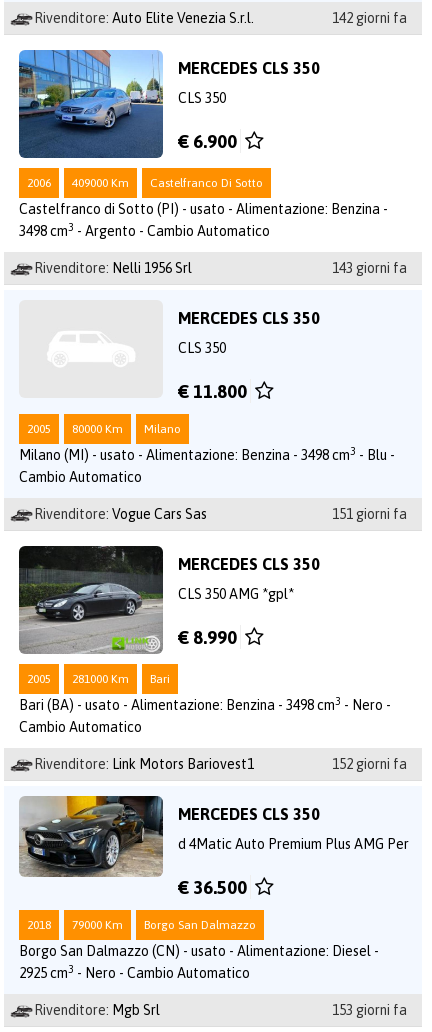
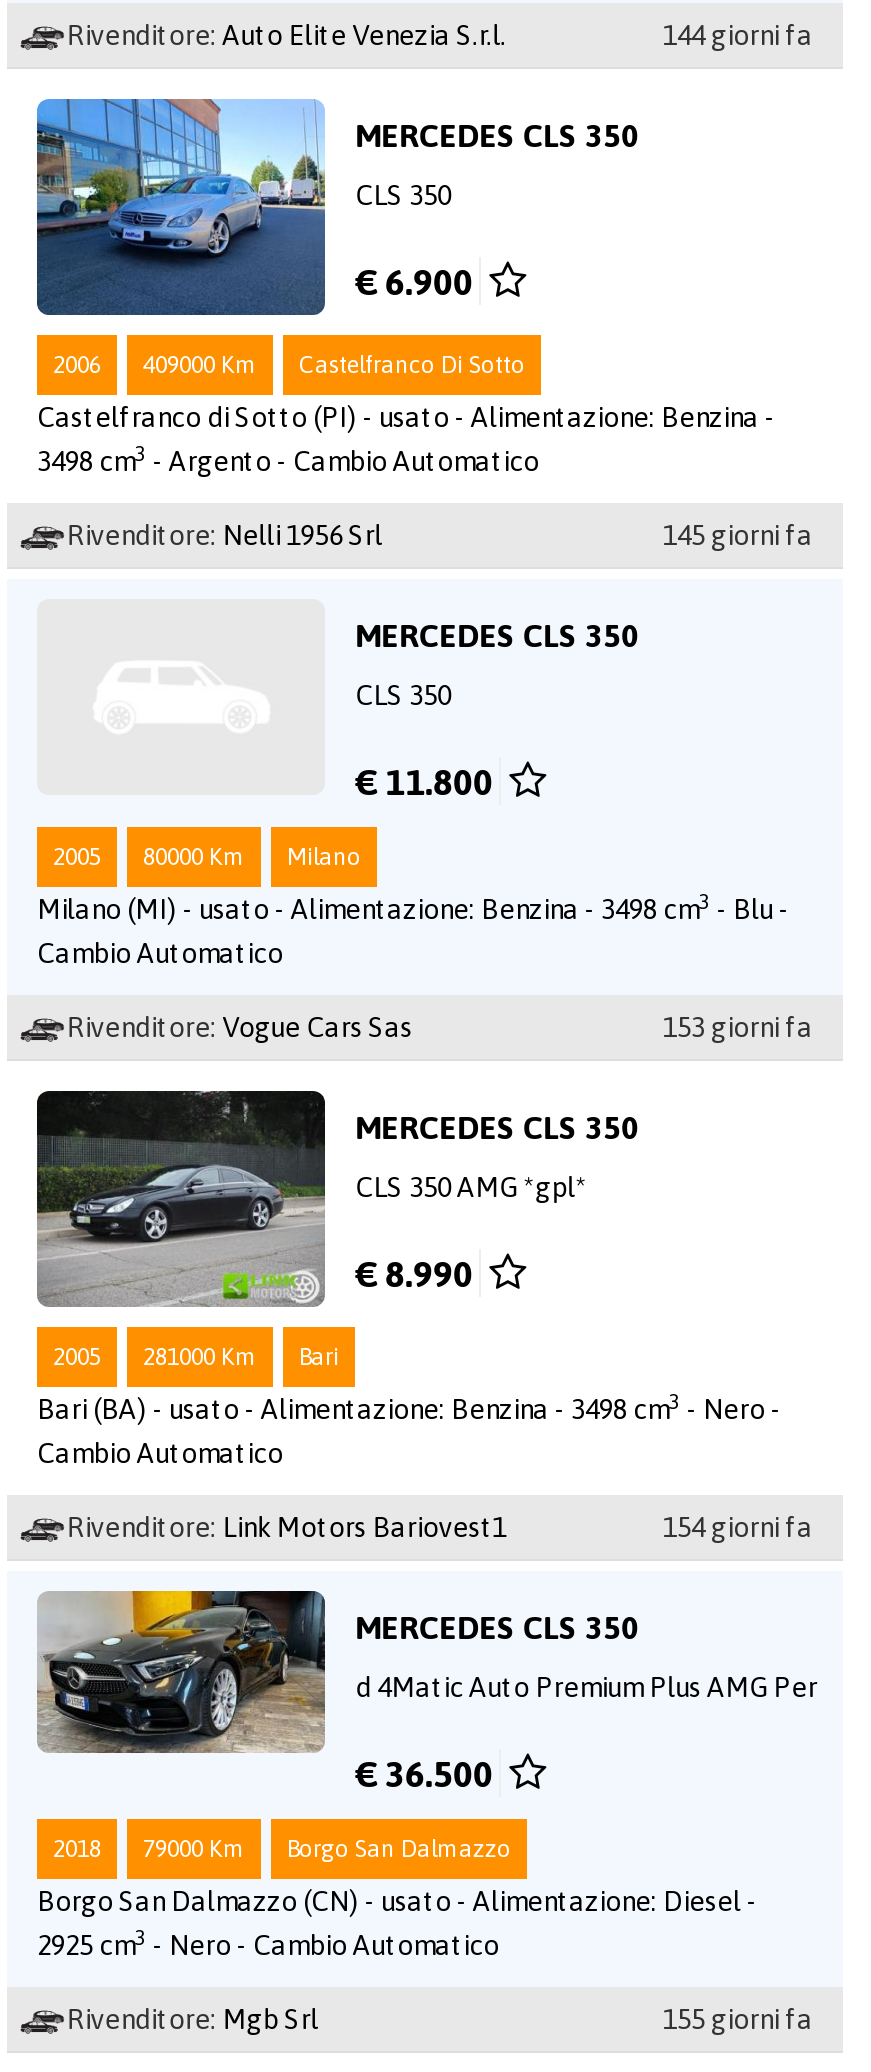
- 142 giorni fa
+ 144 giorni fa

- 143 giorni fa
+ 145 giorni fa

- 151 giorni fa
+ 153 giorni fa

- 152 giorni fa
+ 154 giorni fa

- 153 giorni fa
+ 155 giorni fa
